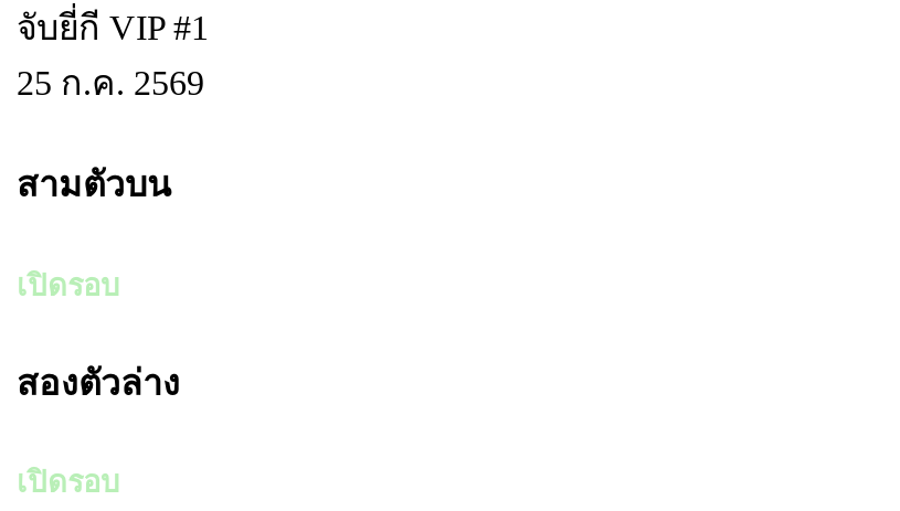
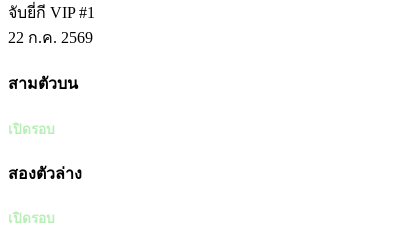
- 25 ก.ค. 2569
+ 22 ก.ค. 2569
